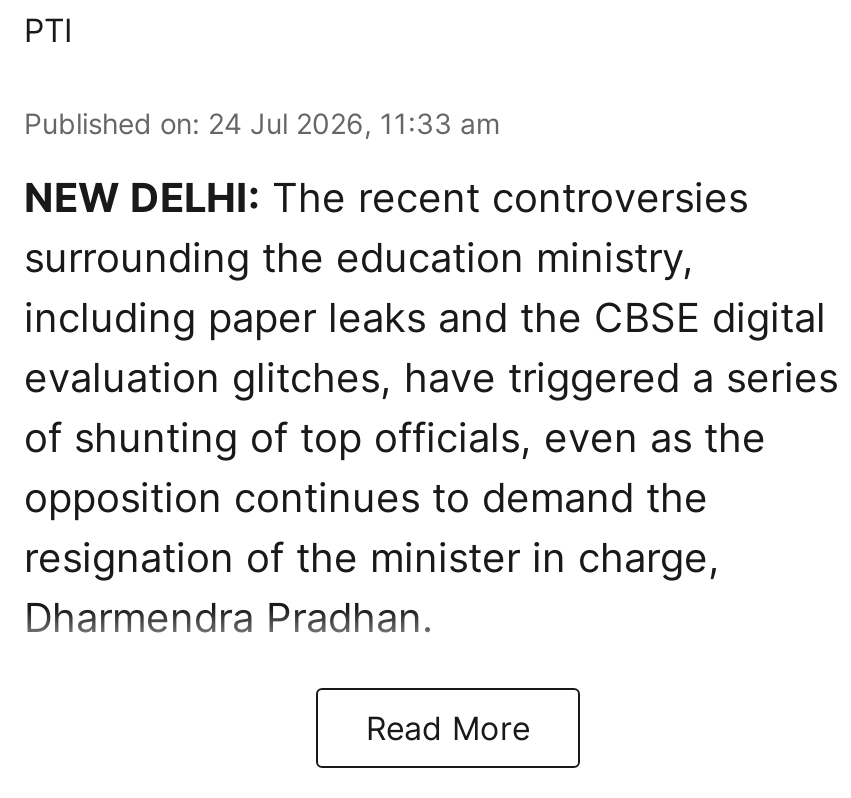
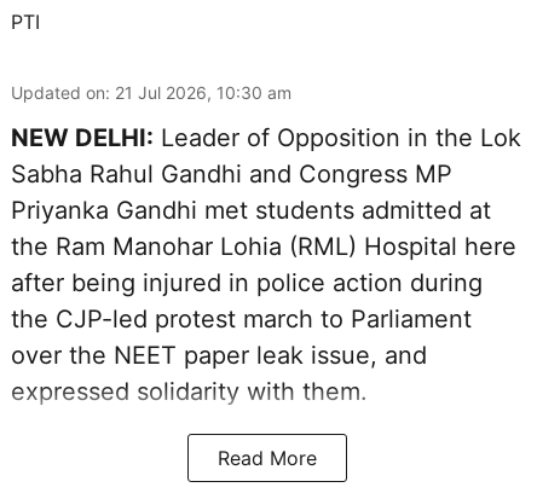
- Published on: 24 Jul 2026, 11:33 am
+ Updated on: 21 Jul 2026, 10:30 am

- NEW DELHI: The recent controversies
- surrounding the education ministry,
- including paper leaks and the CBSE digital
- evaluation glitches, have triggered a series
- of shunting of top officials, even as the
- opposition continues to demand the
- resignation of the minister in charge,
- Dharmendra Pradhan.
+ NEW DELHI: Leader of Opposition in the Lok
+ Sabha Rahul Gandhi and Congress MP
+ Priyanka Gandhi met students admitted at
+ the Ram Manohar Lohia (RML) Hospital here
+ after being injured in police action during
+ the CJP-led protest march to Parliament
+ over the NEET paper leak issue, and
+ expressed solidarity with them.
